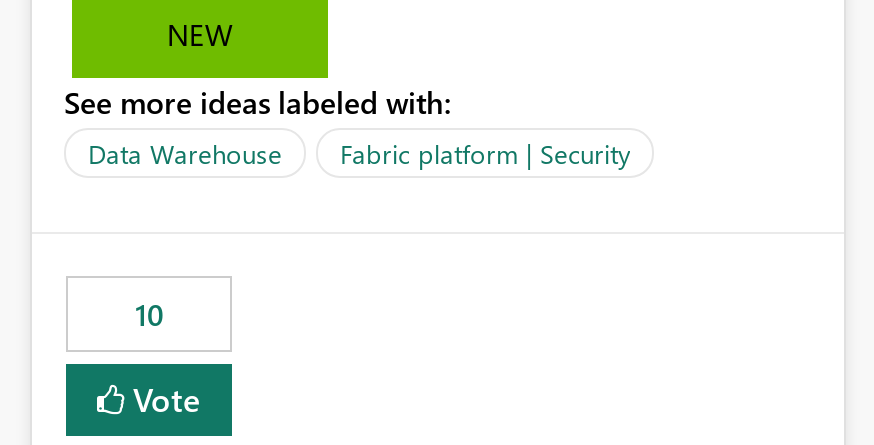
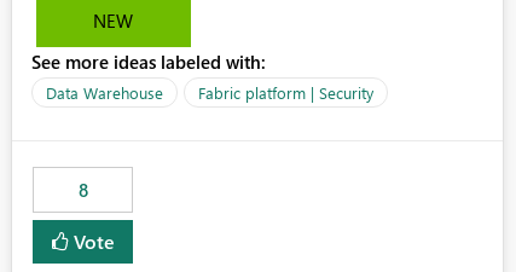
- 10
+ 8
